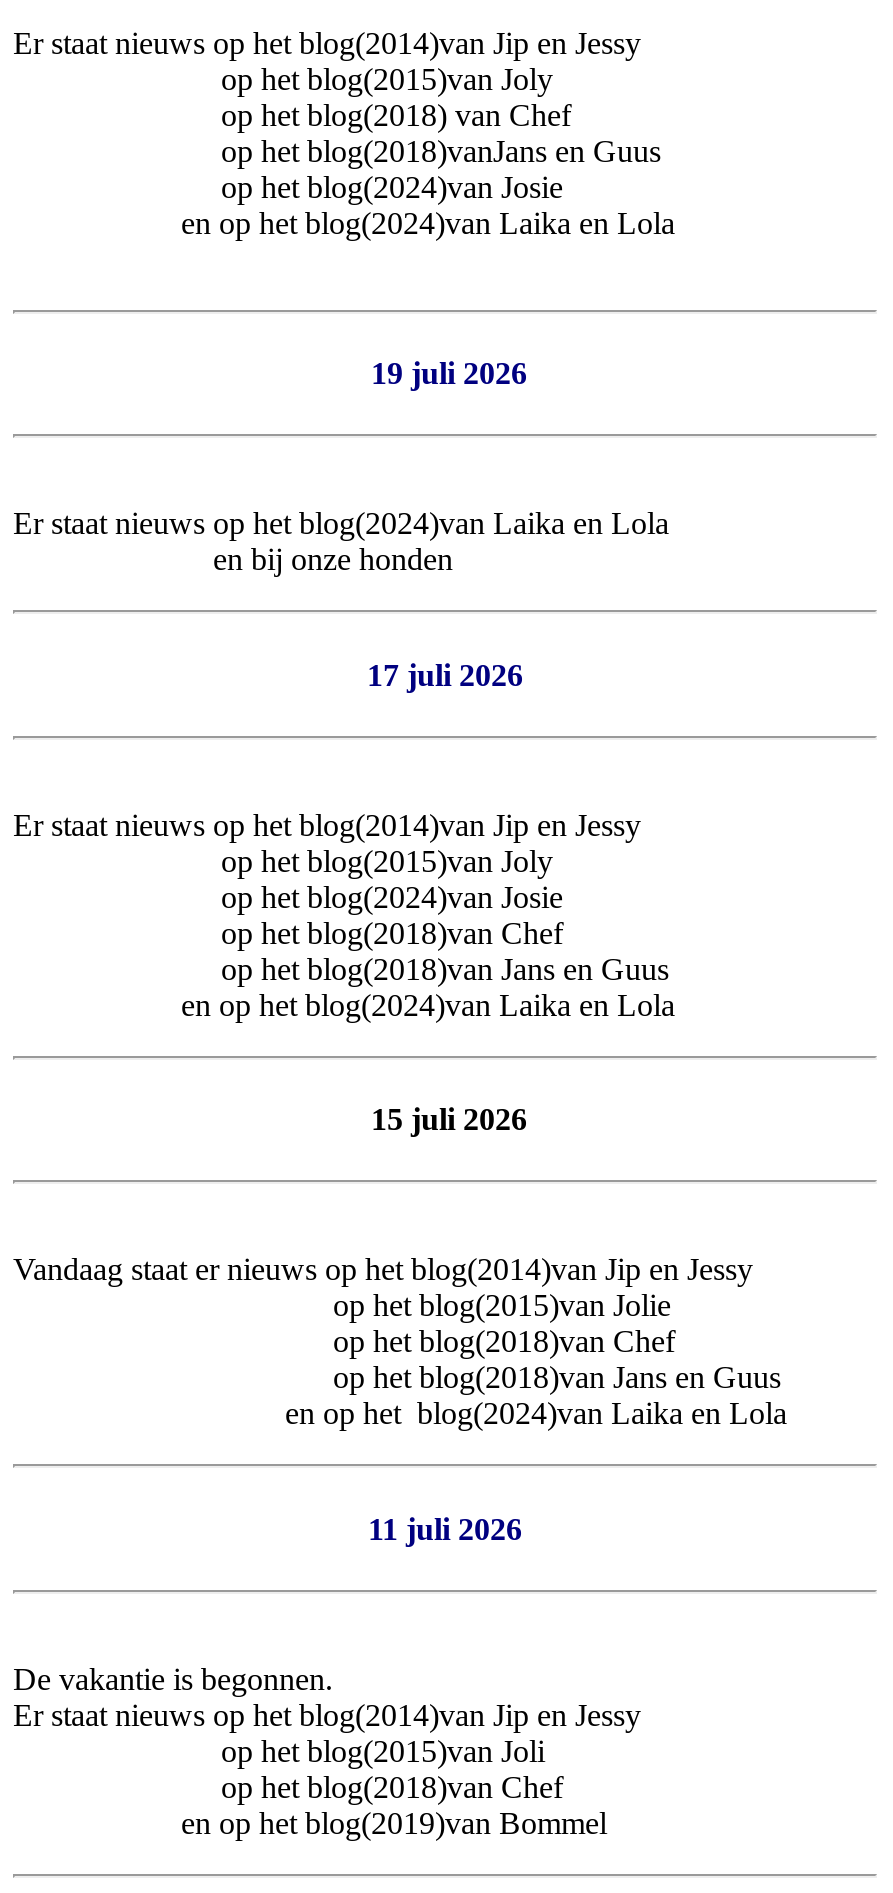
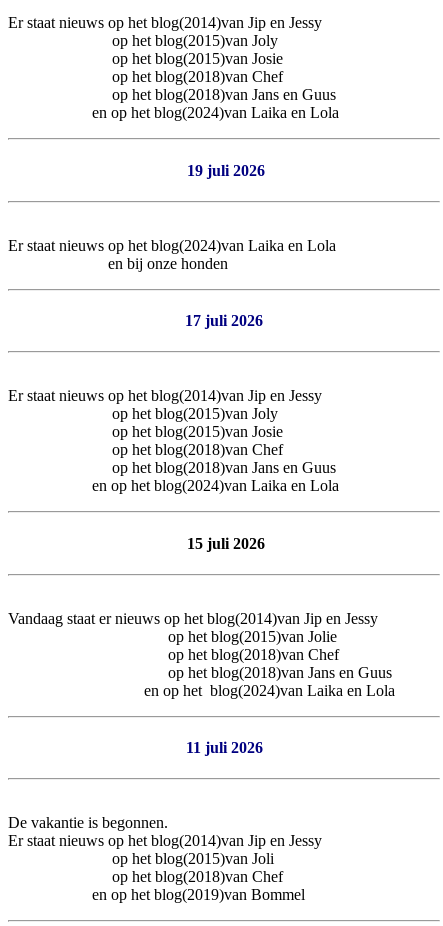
- op het blog(2018) van Chef
- op het blog(2018)vanJans en Guus
- op het blog(2024)van Josie
+ op het blog(2015)van Josie
+ op het blog(2018)van Chef
+ op het blog(2018)van Jans en Guus

- op het blog(2024)van Josie
+ op het blog(2015)van Josie
